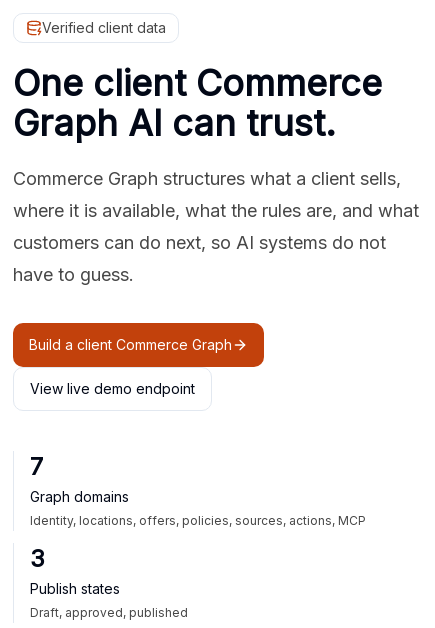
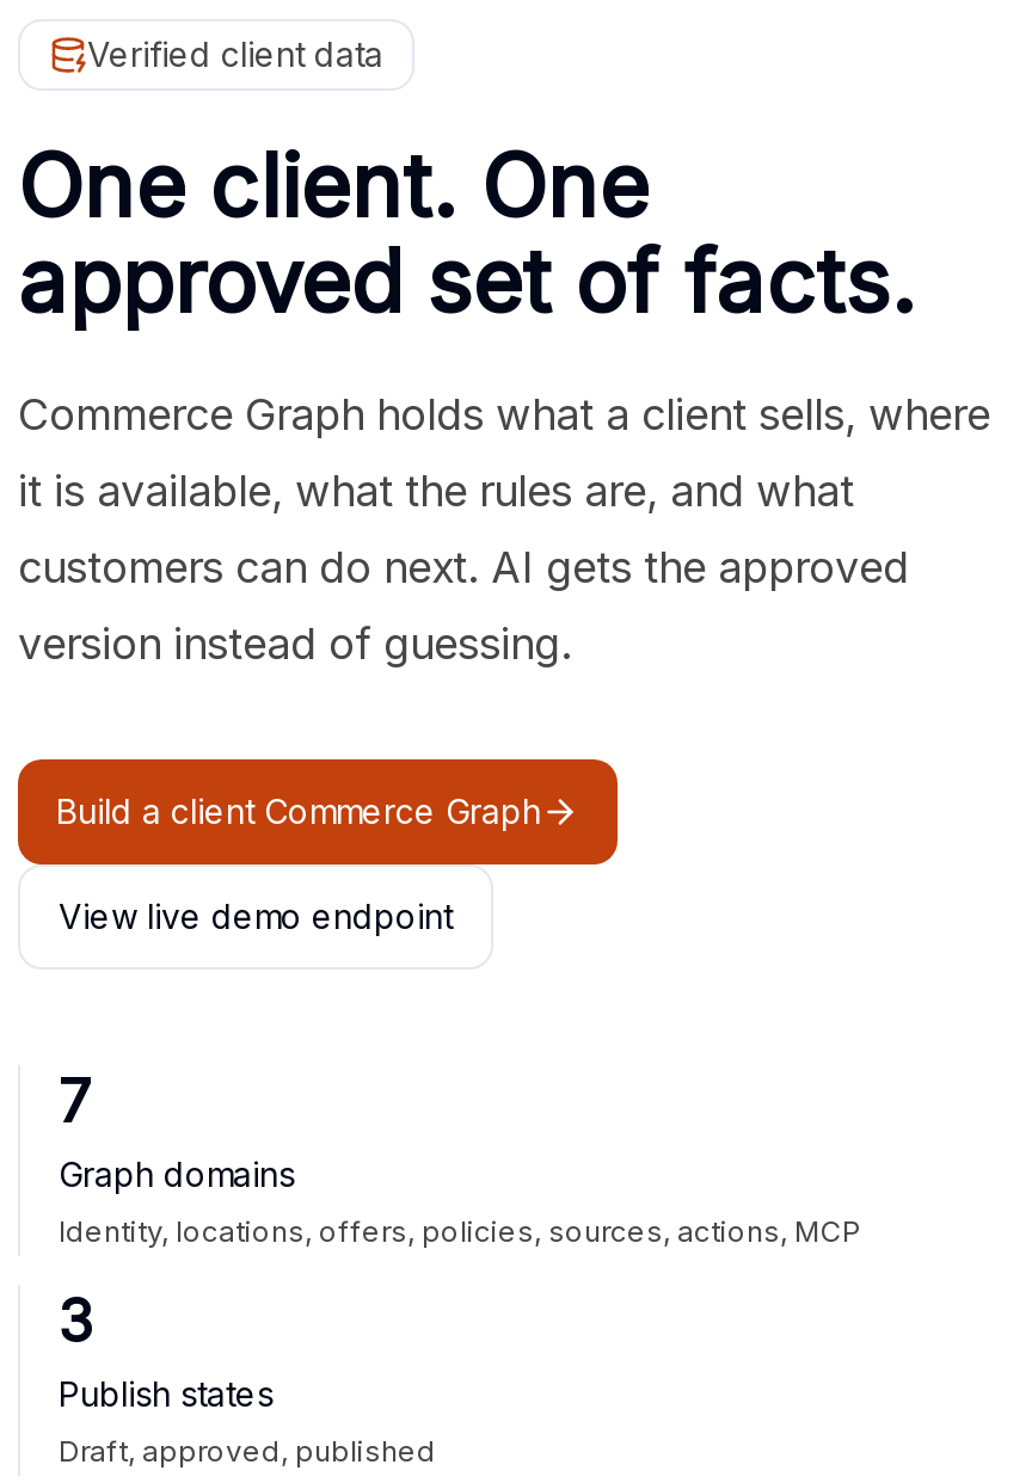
- One client Commerce
- Graph AI can trust.
+ One client. One
+ approved set of facts.

- Commerce Graph structures what a client sells,
+ Commerce Graph holds what a client sells, where

- where it is available, what the rules are, and what
+ it is available, what the rules are, and what

- customers can do next, so AI systems do not
+ customers can do next. AI gets the approved

- have to guess.
+ version instead of guessing.
